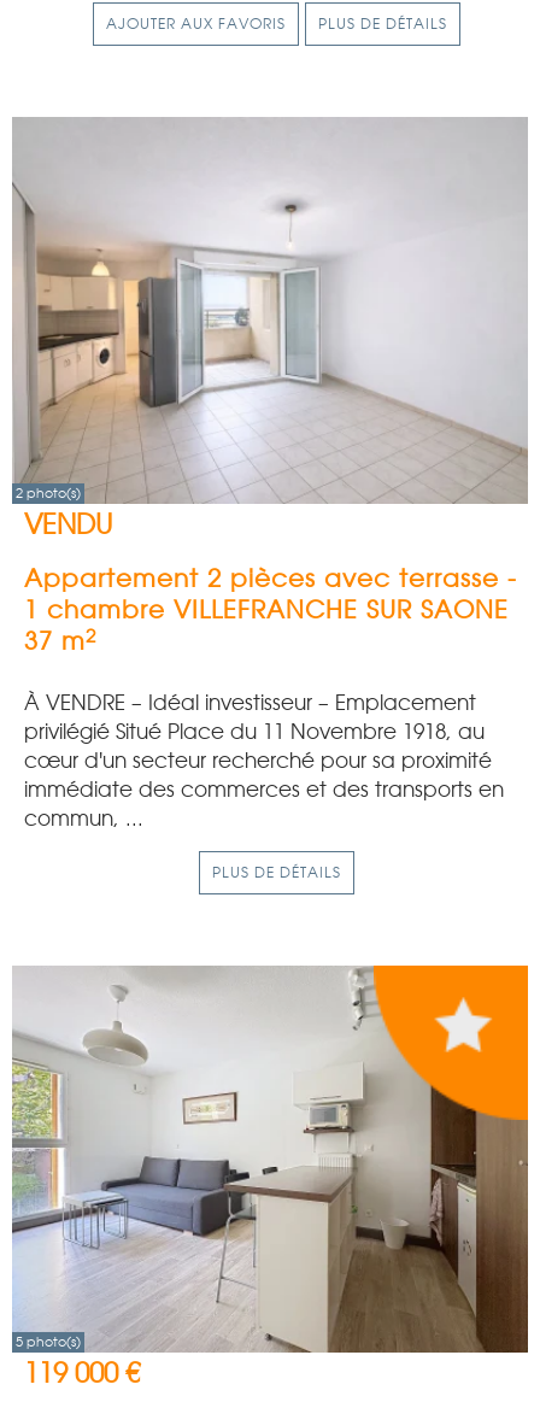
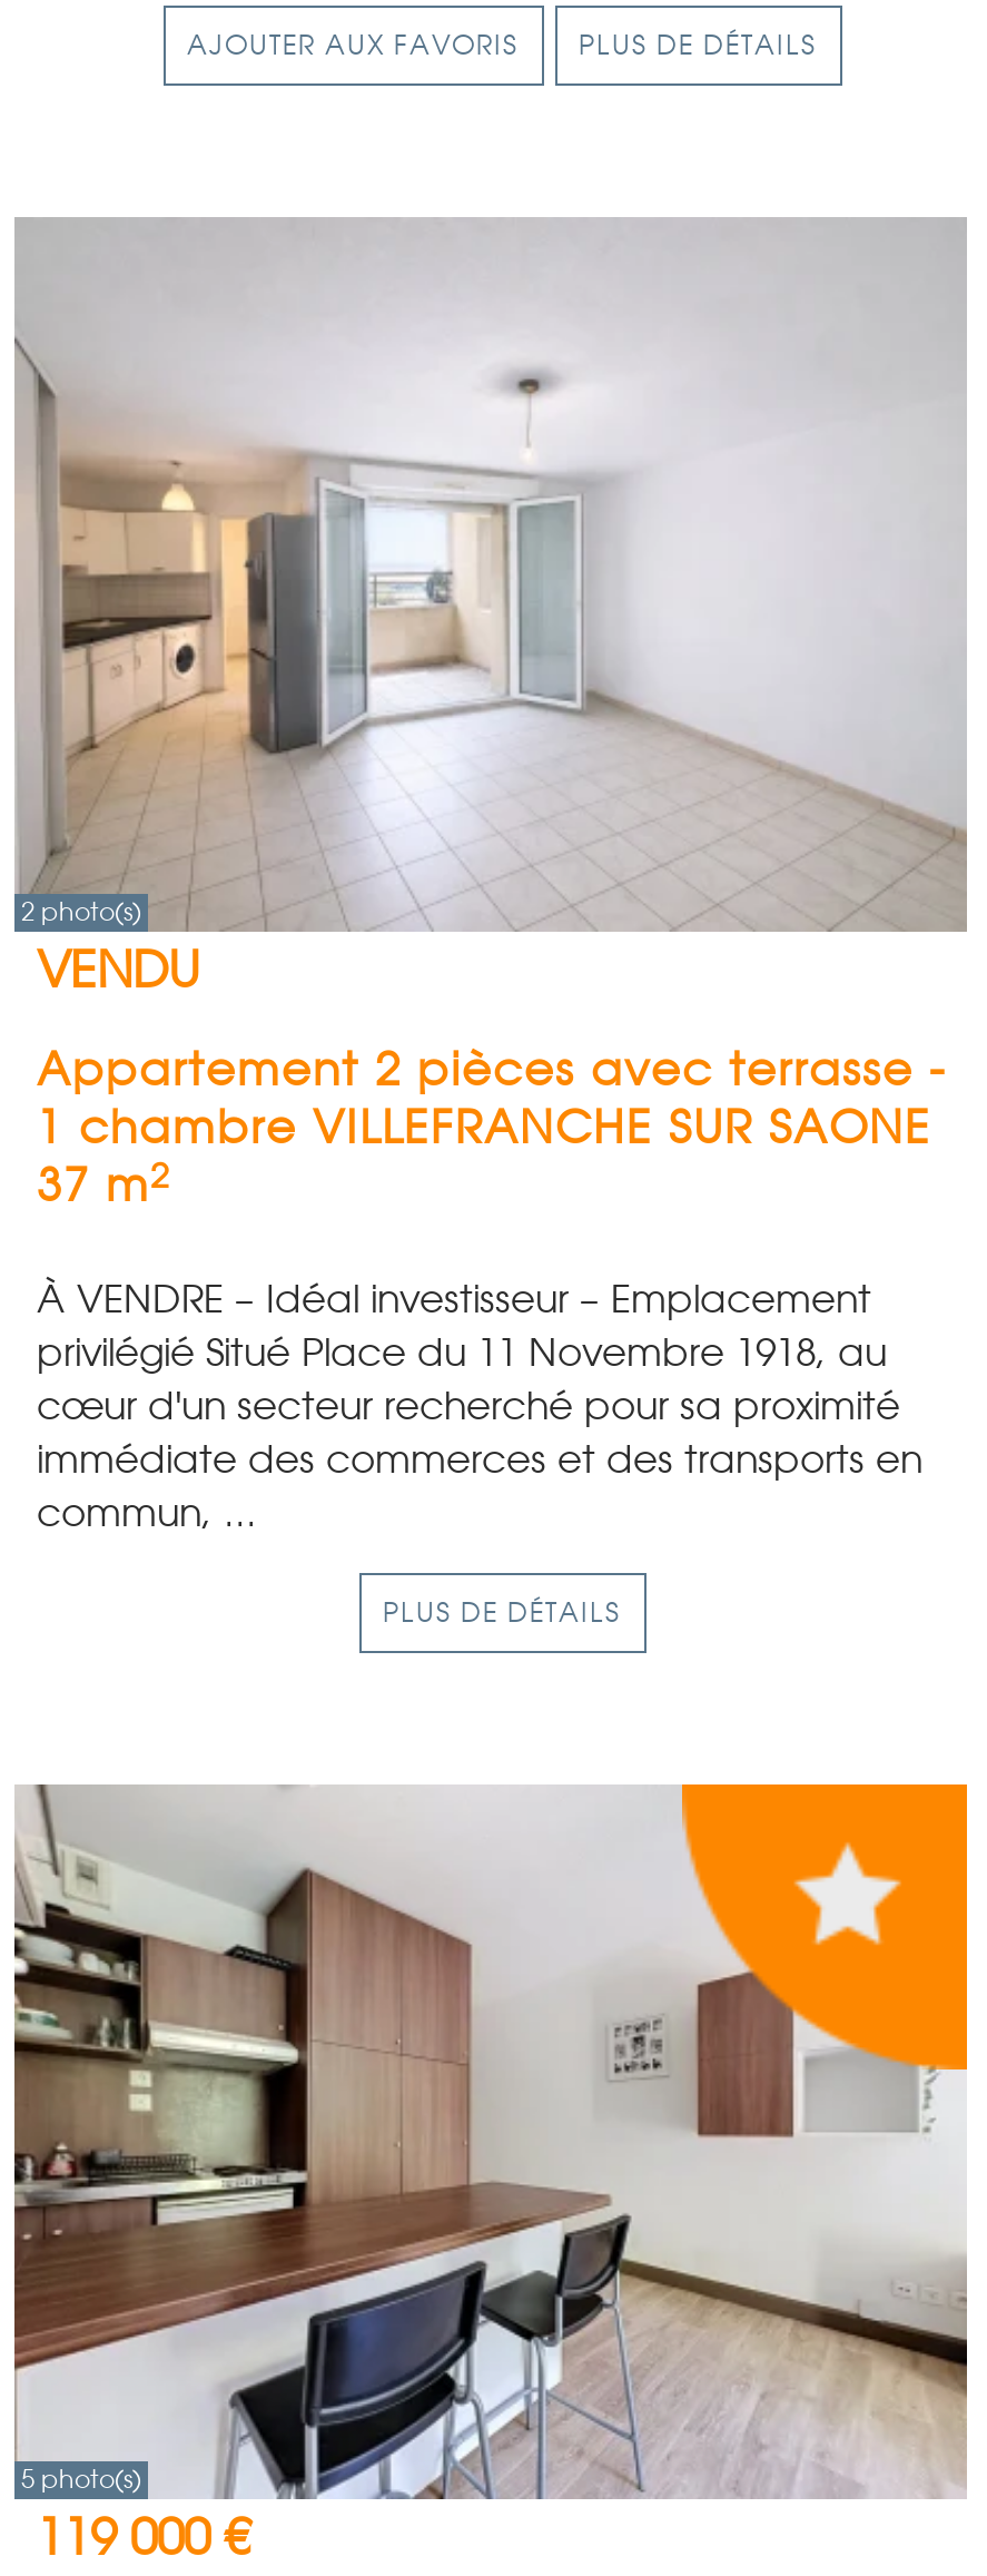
- [image]
+ [image]
